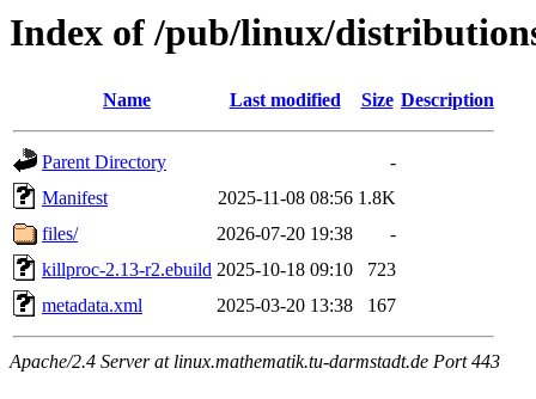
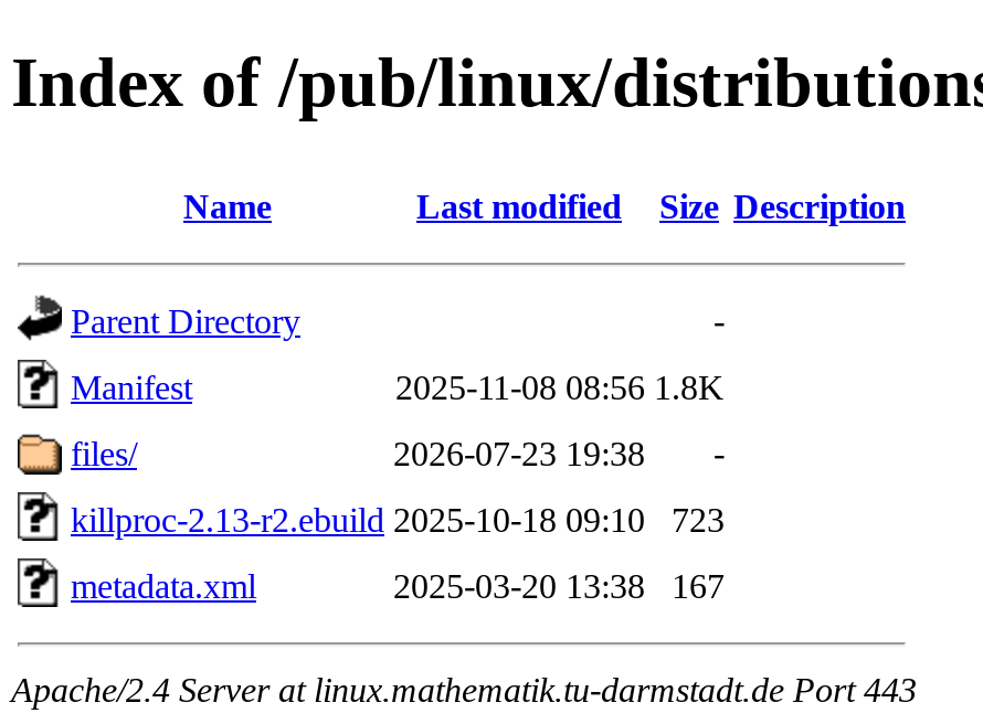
- 2026-07-20 19:38
+ 2026-07-23 19:38
